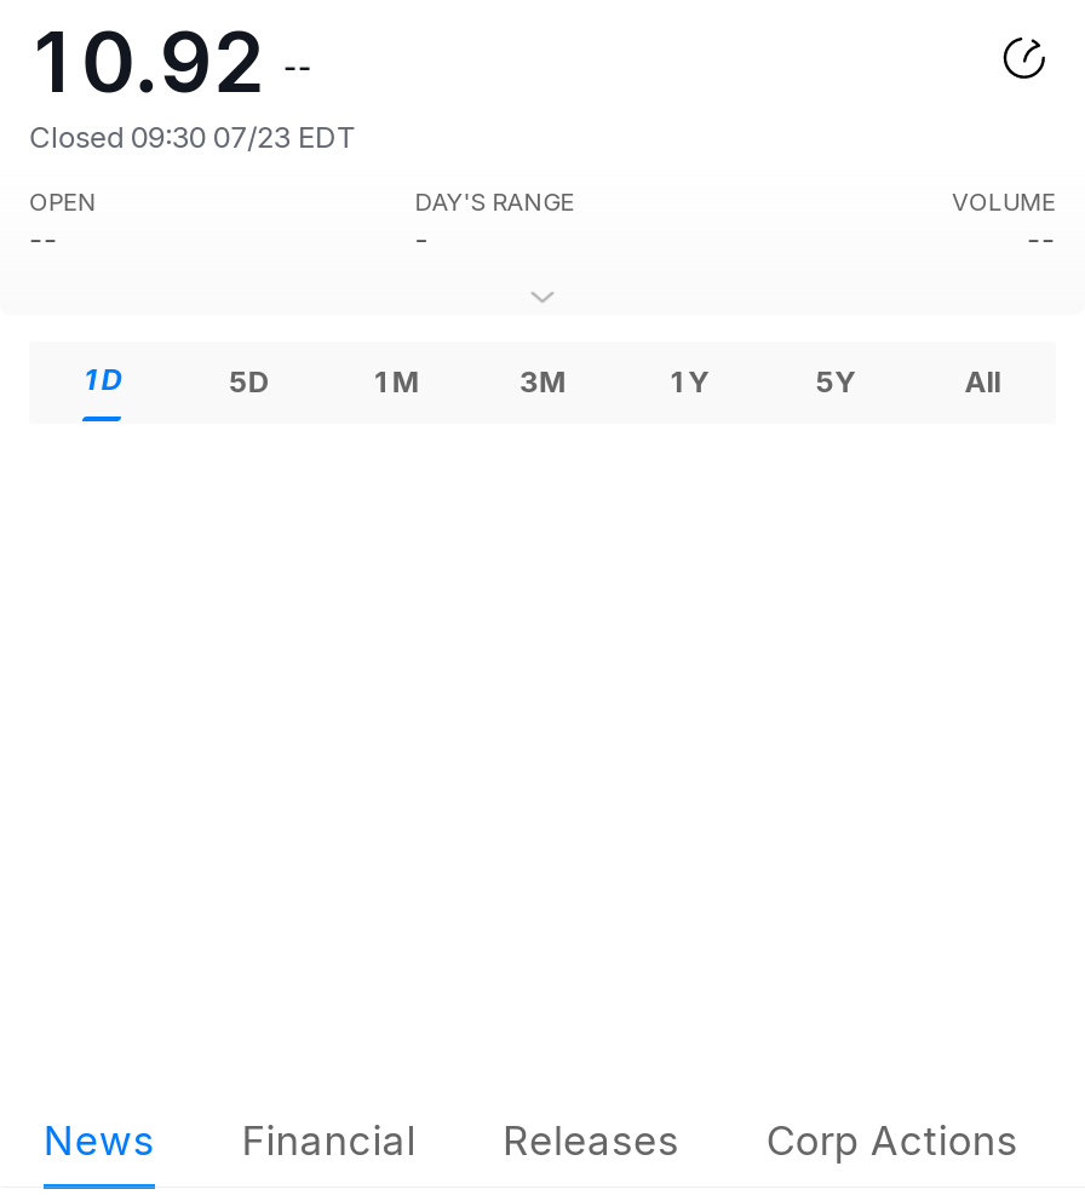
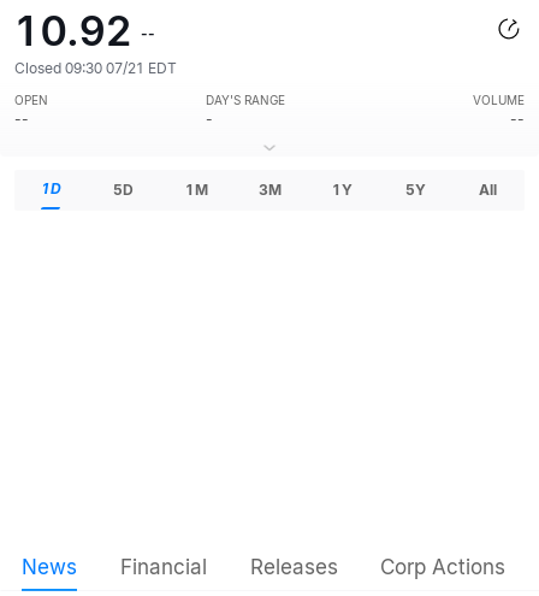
- Closed 09:30 07/23 EDT
+ Closed 09:30 07/21 EDT
